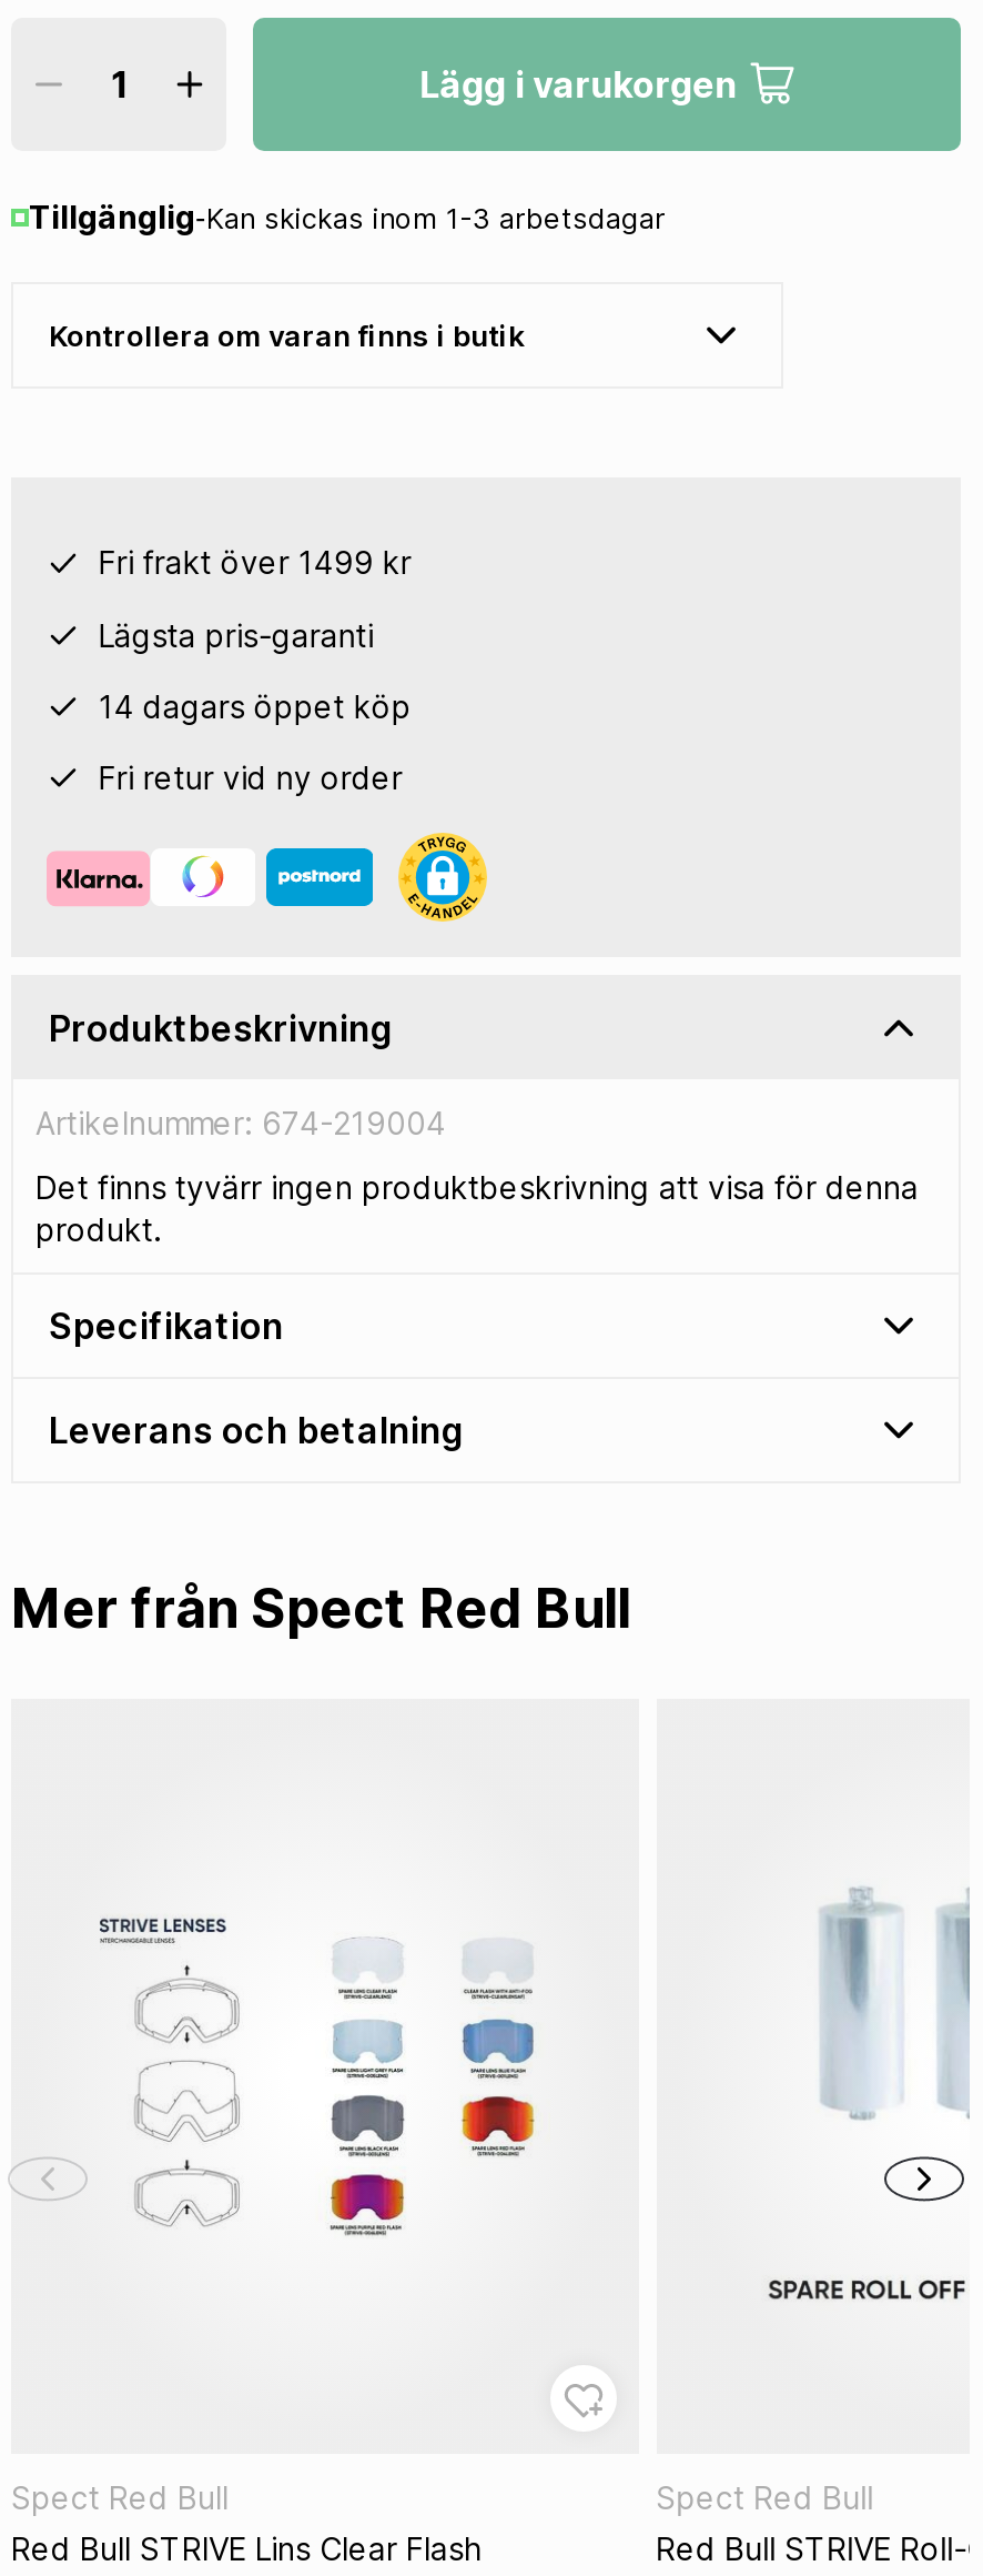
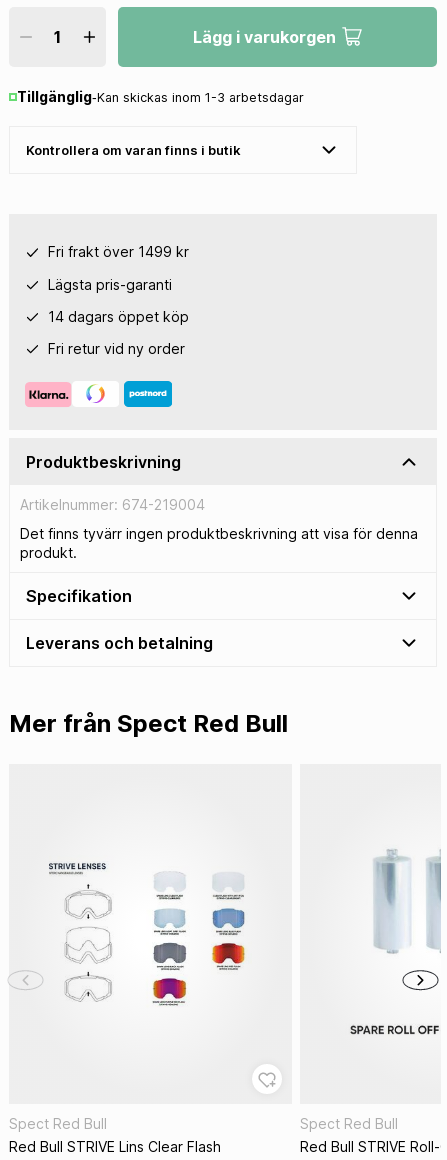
- [image]
